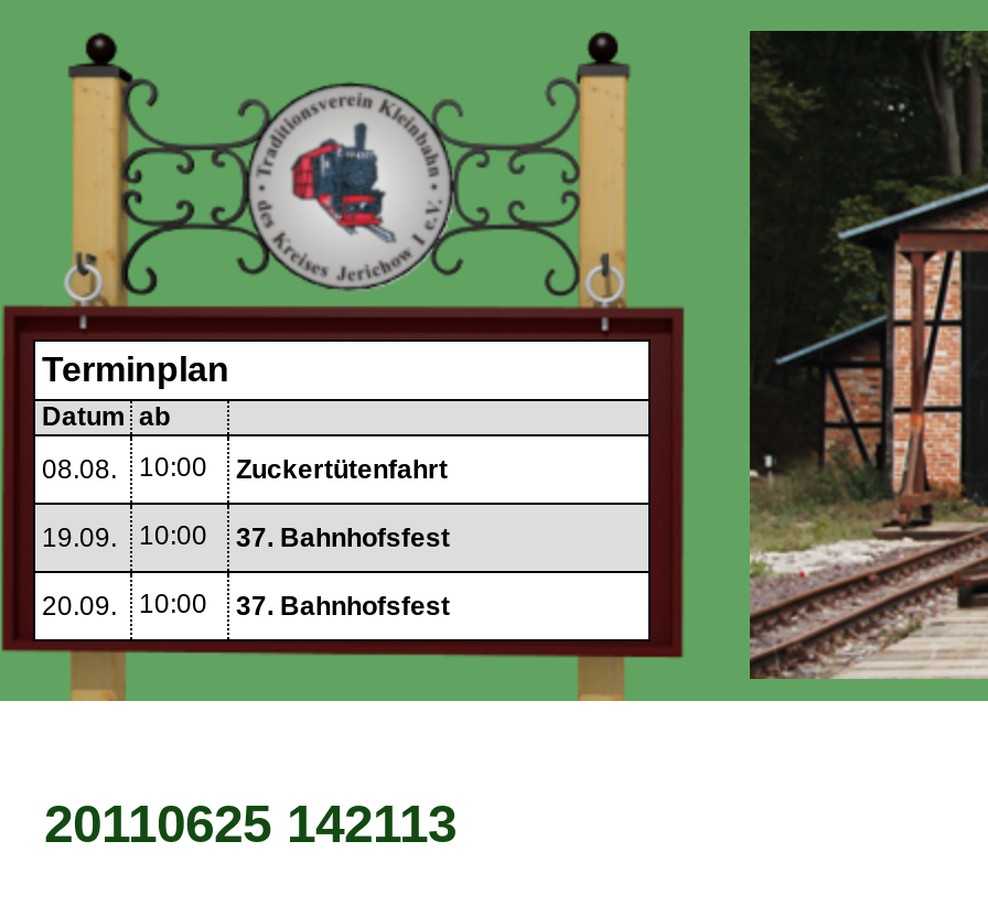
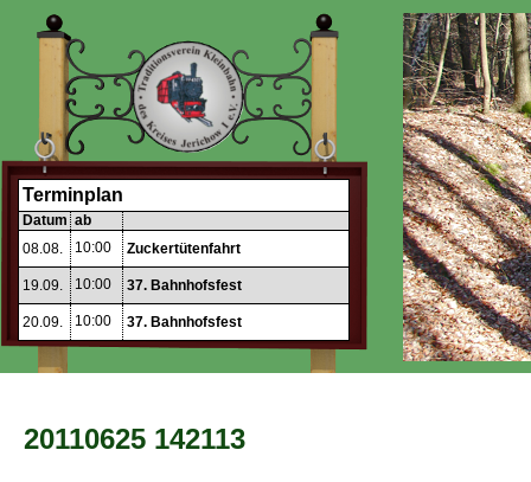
- [image]
+ [image]
